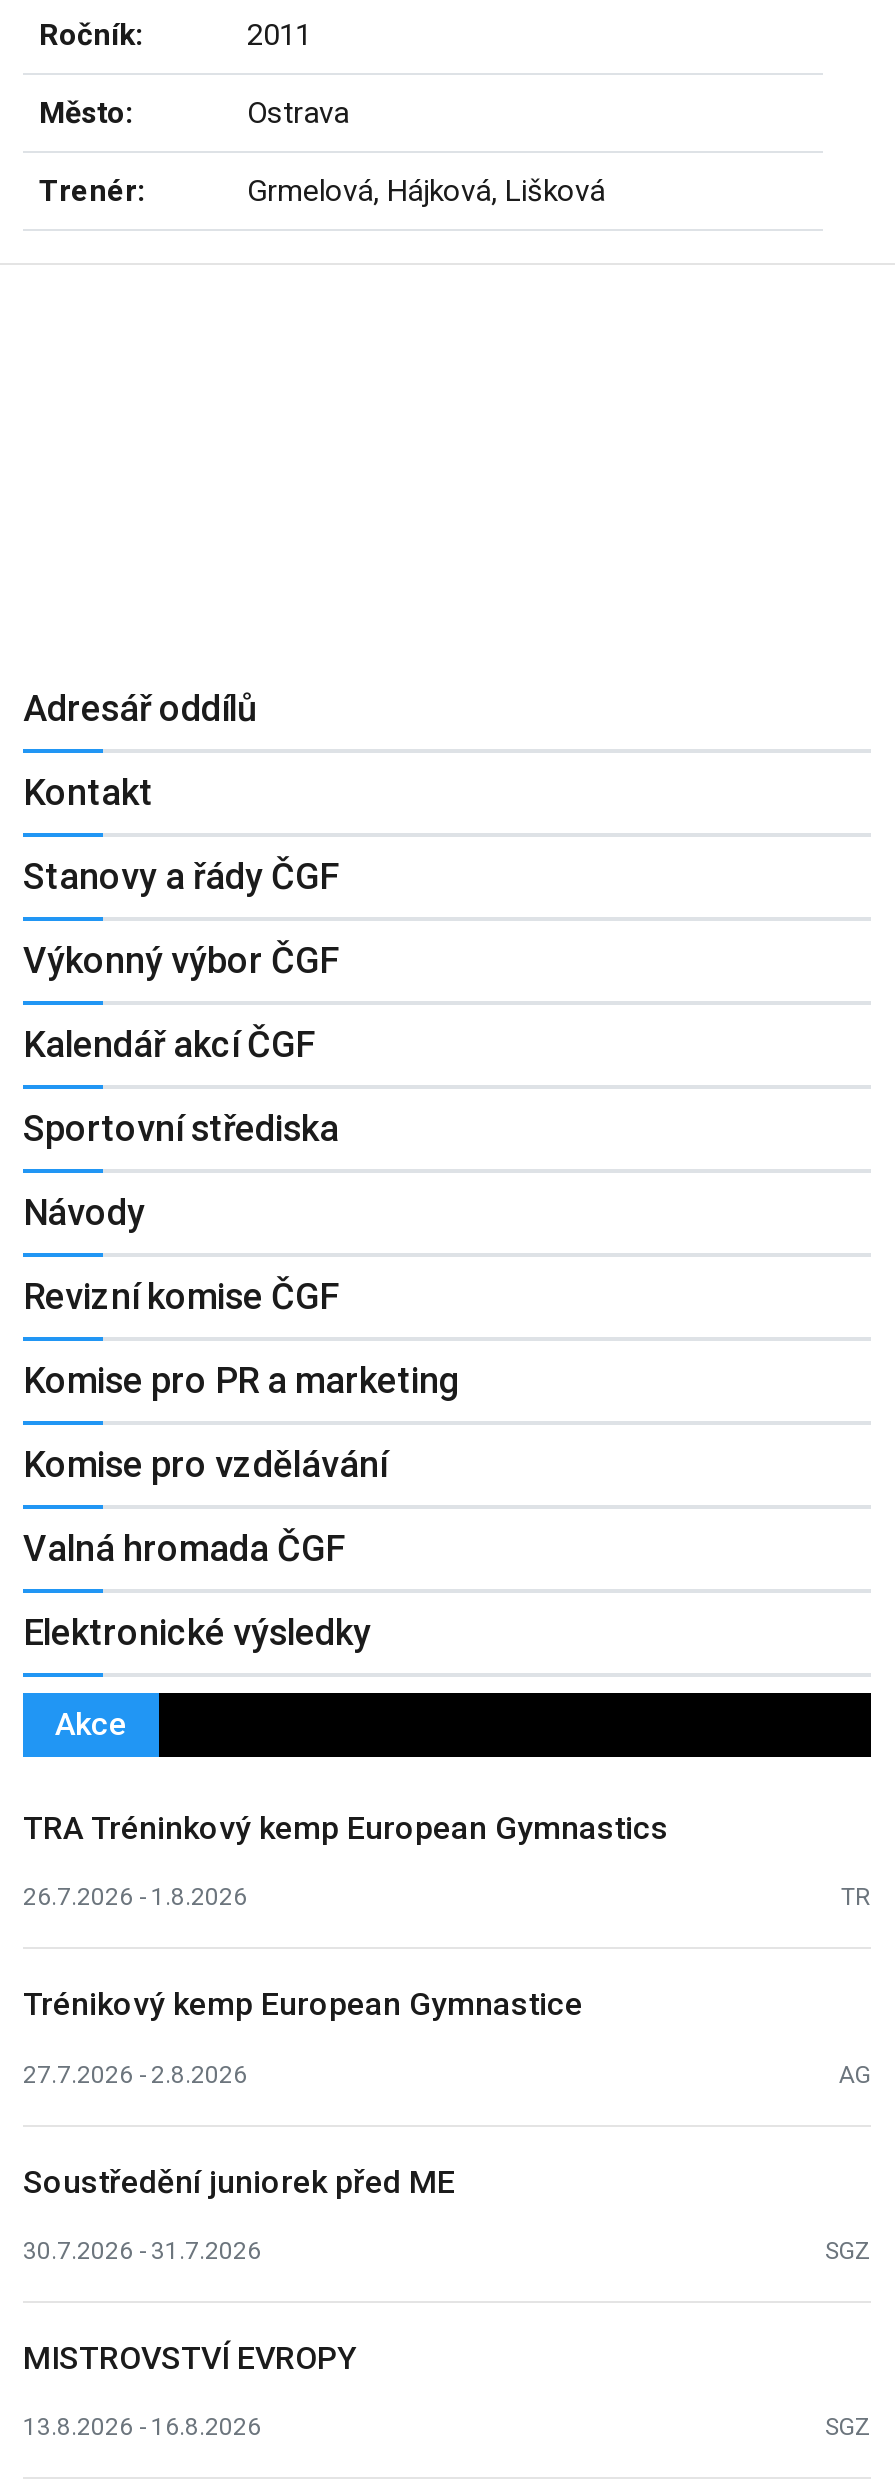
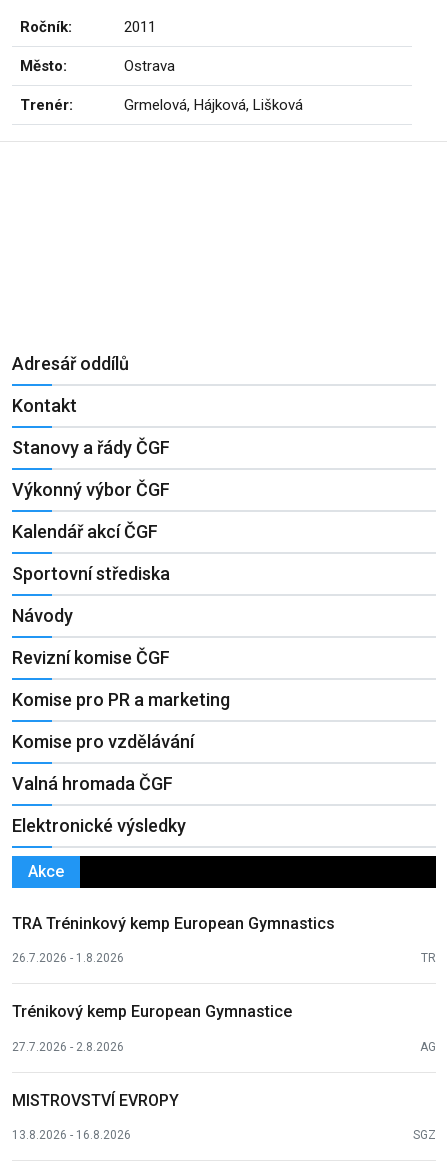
- Soustředění juniorek před ME
- 30.7.2026 - 31.7.2026
- SGZ
